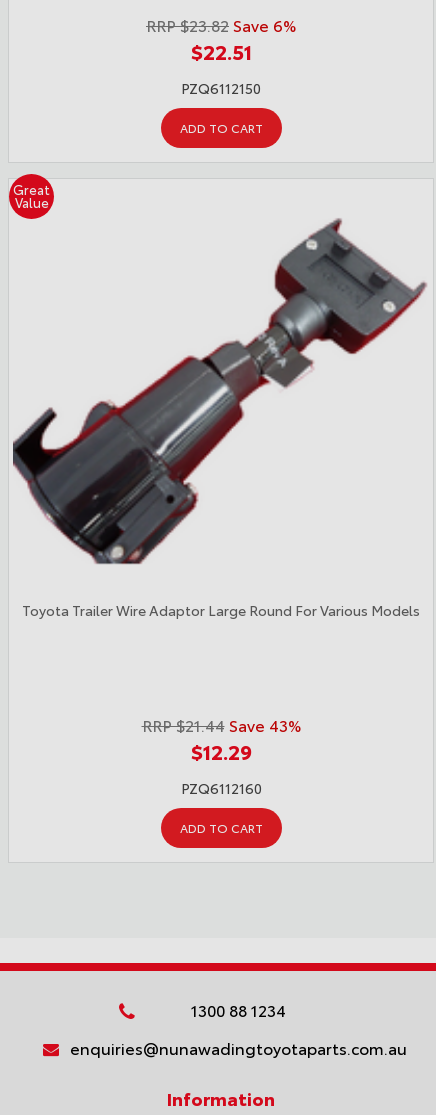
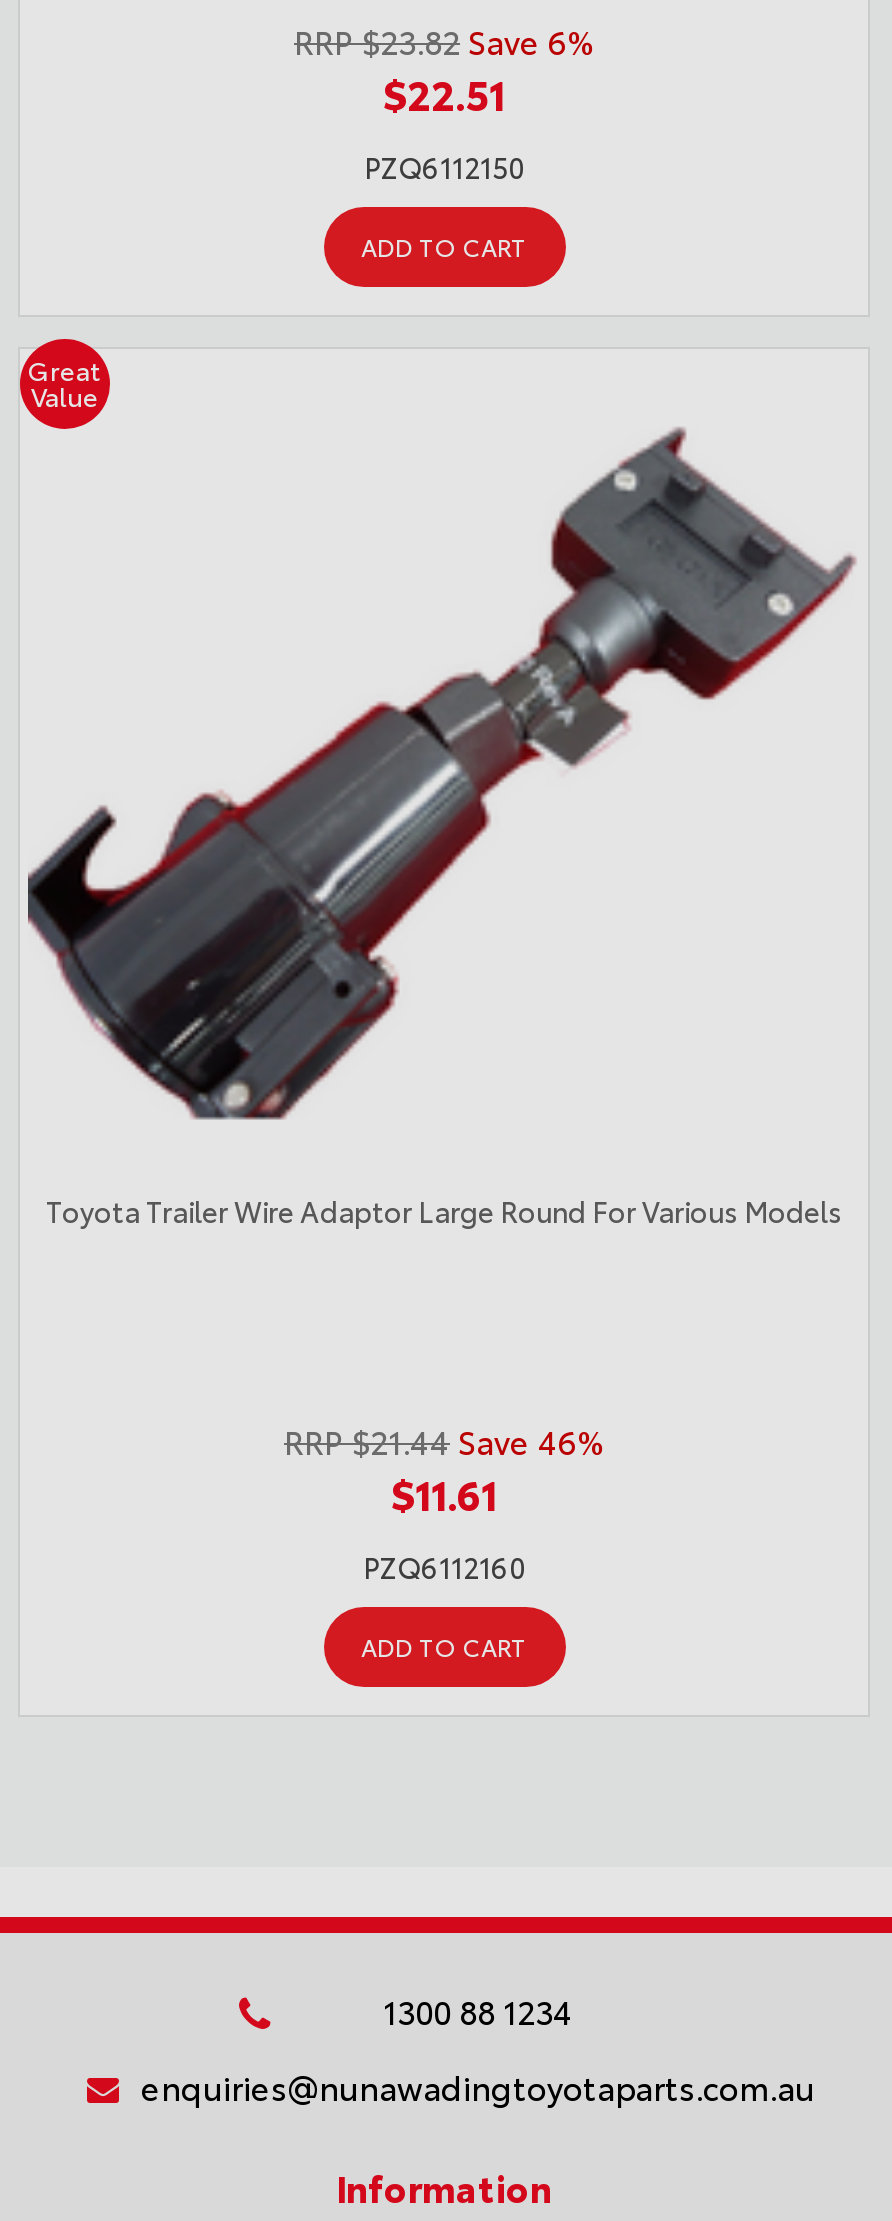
- RRP $21.44 Save 43%
+ RRP $21.44 Save 46%

- $12.29
+ $11.61
